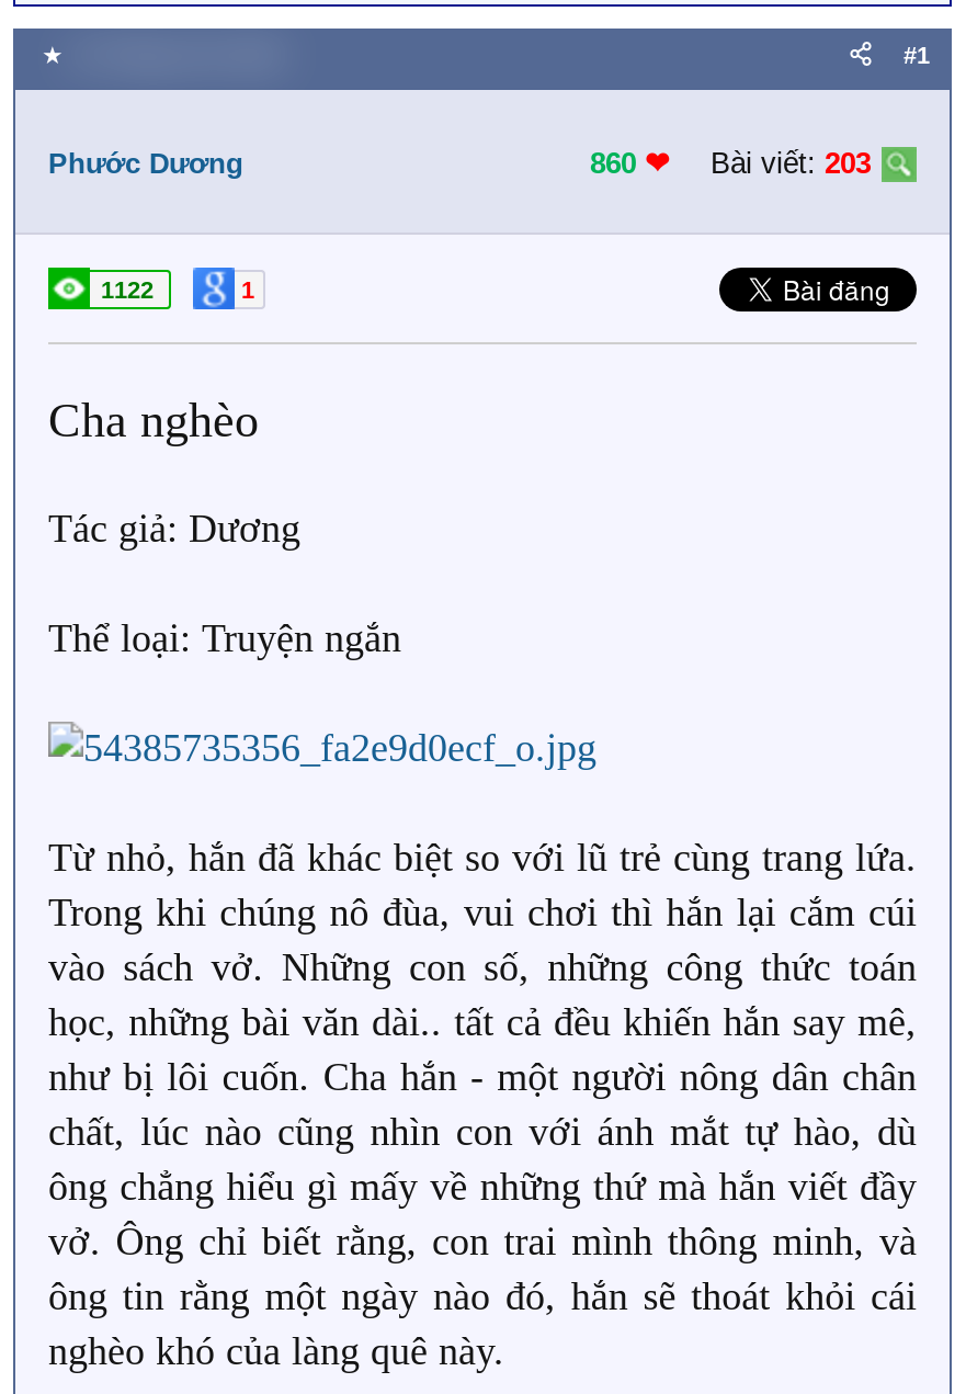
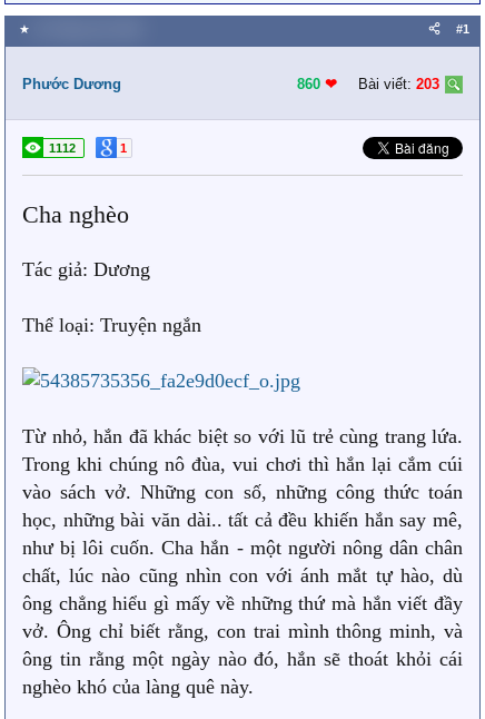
- 1122
+ 1112
